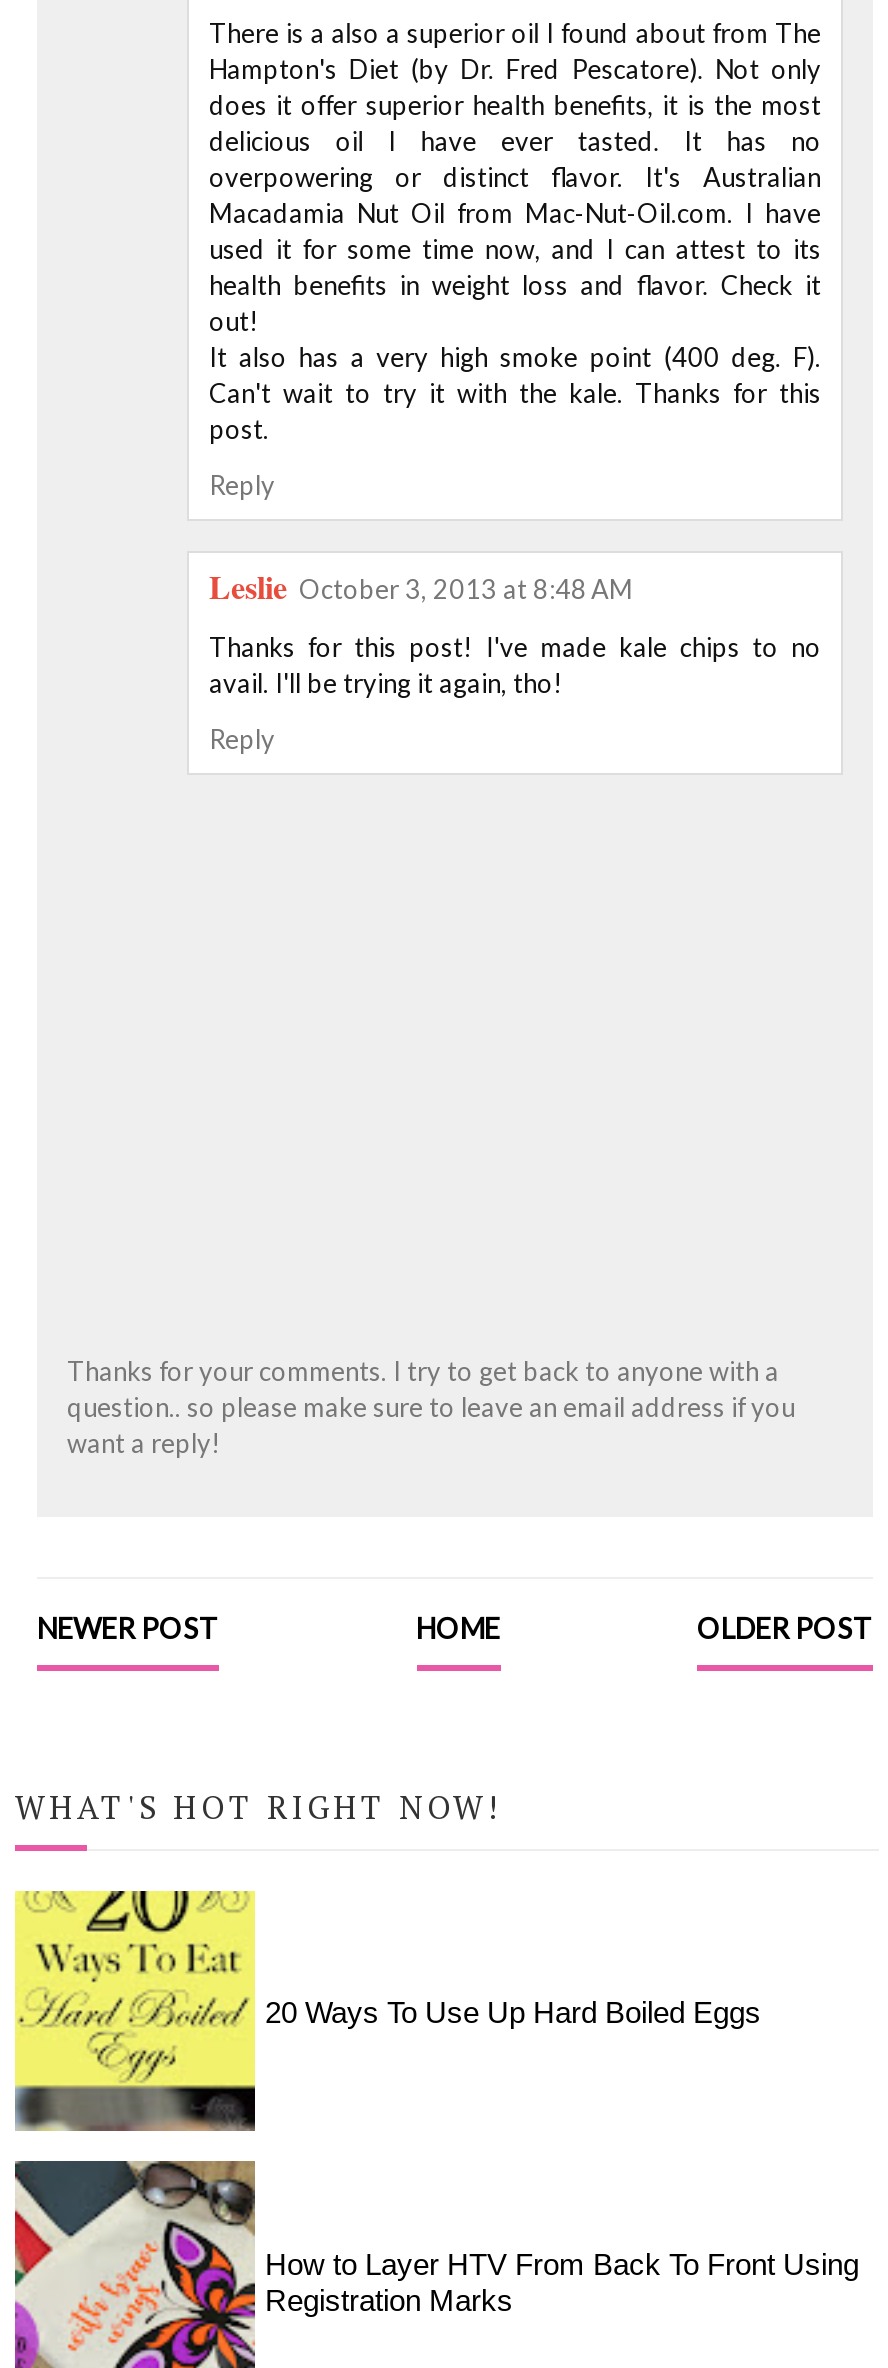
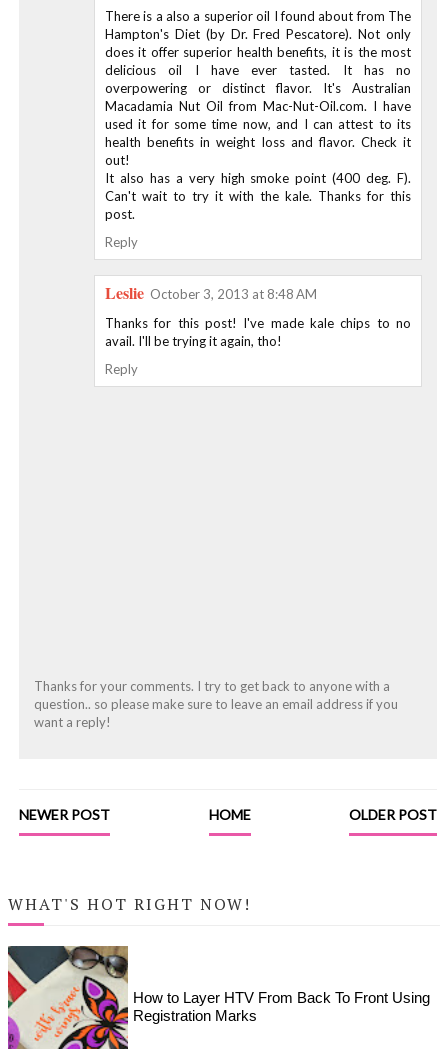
- [image]
- 20 Ways To Use Up Hard Boiled Eggs
